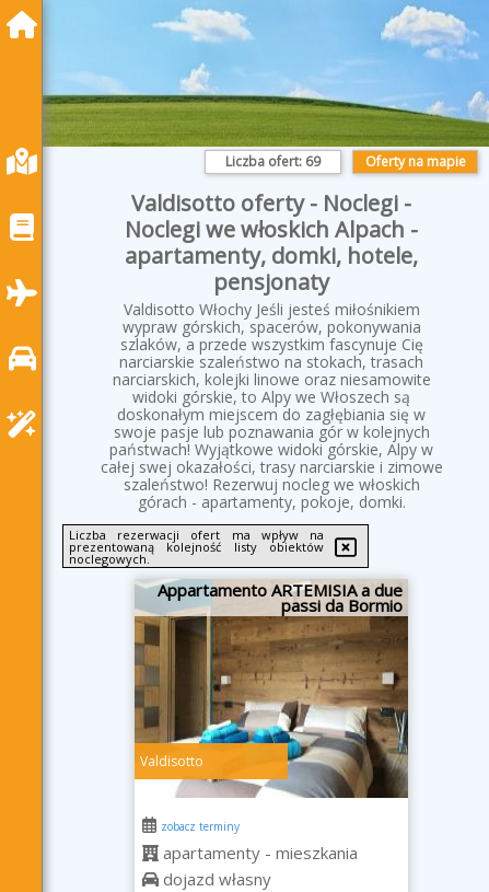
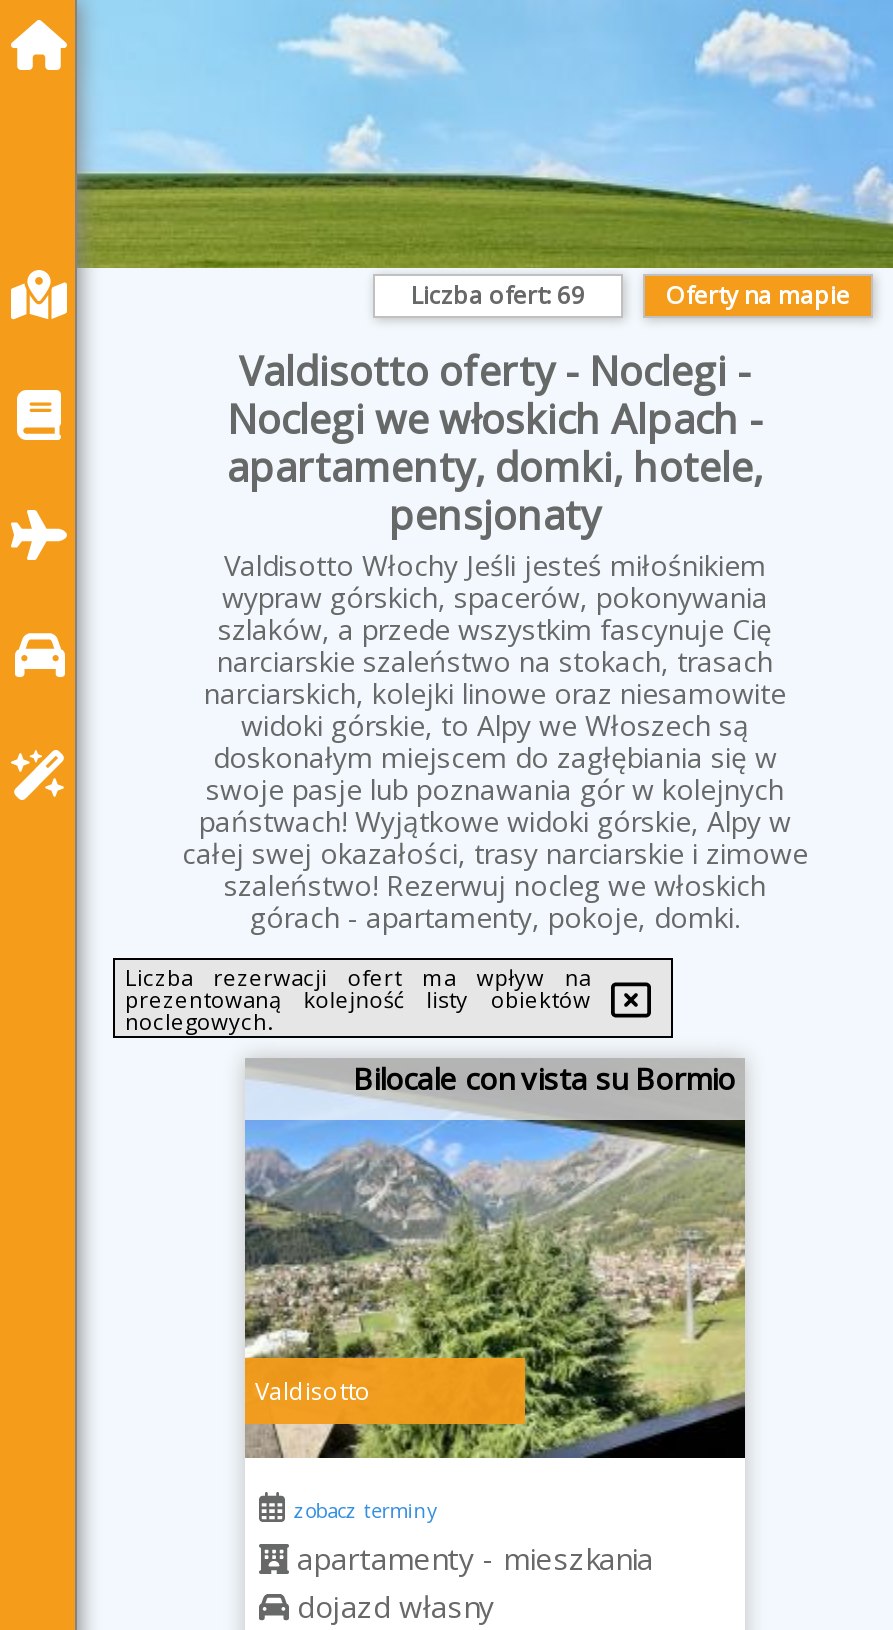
- [image]
- Appartamento ARTEMISIA a due
- passi da Bormio
+ [image]
+ Bilocale con vista su Bormio
